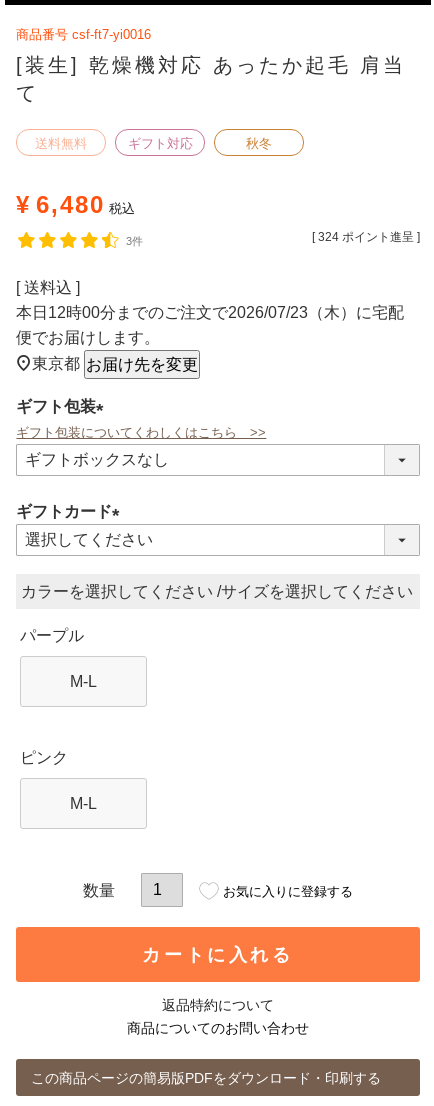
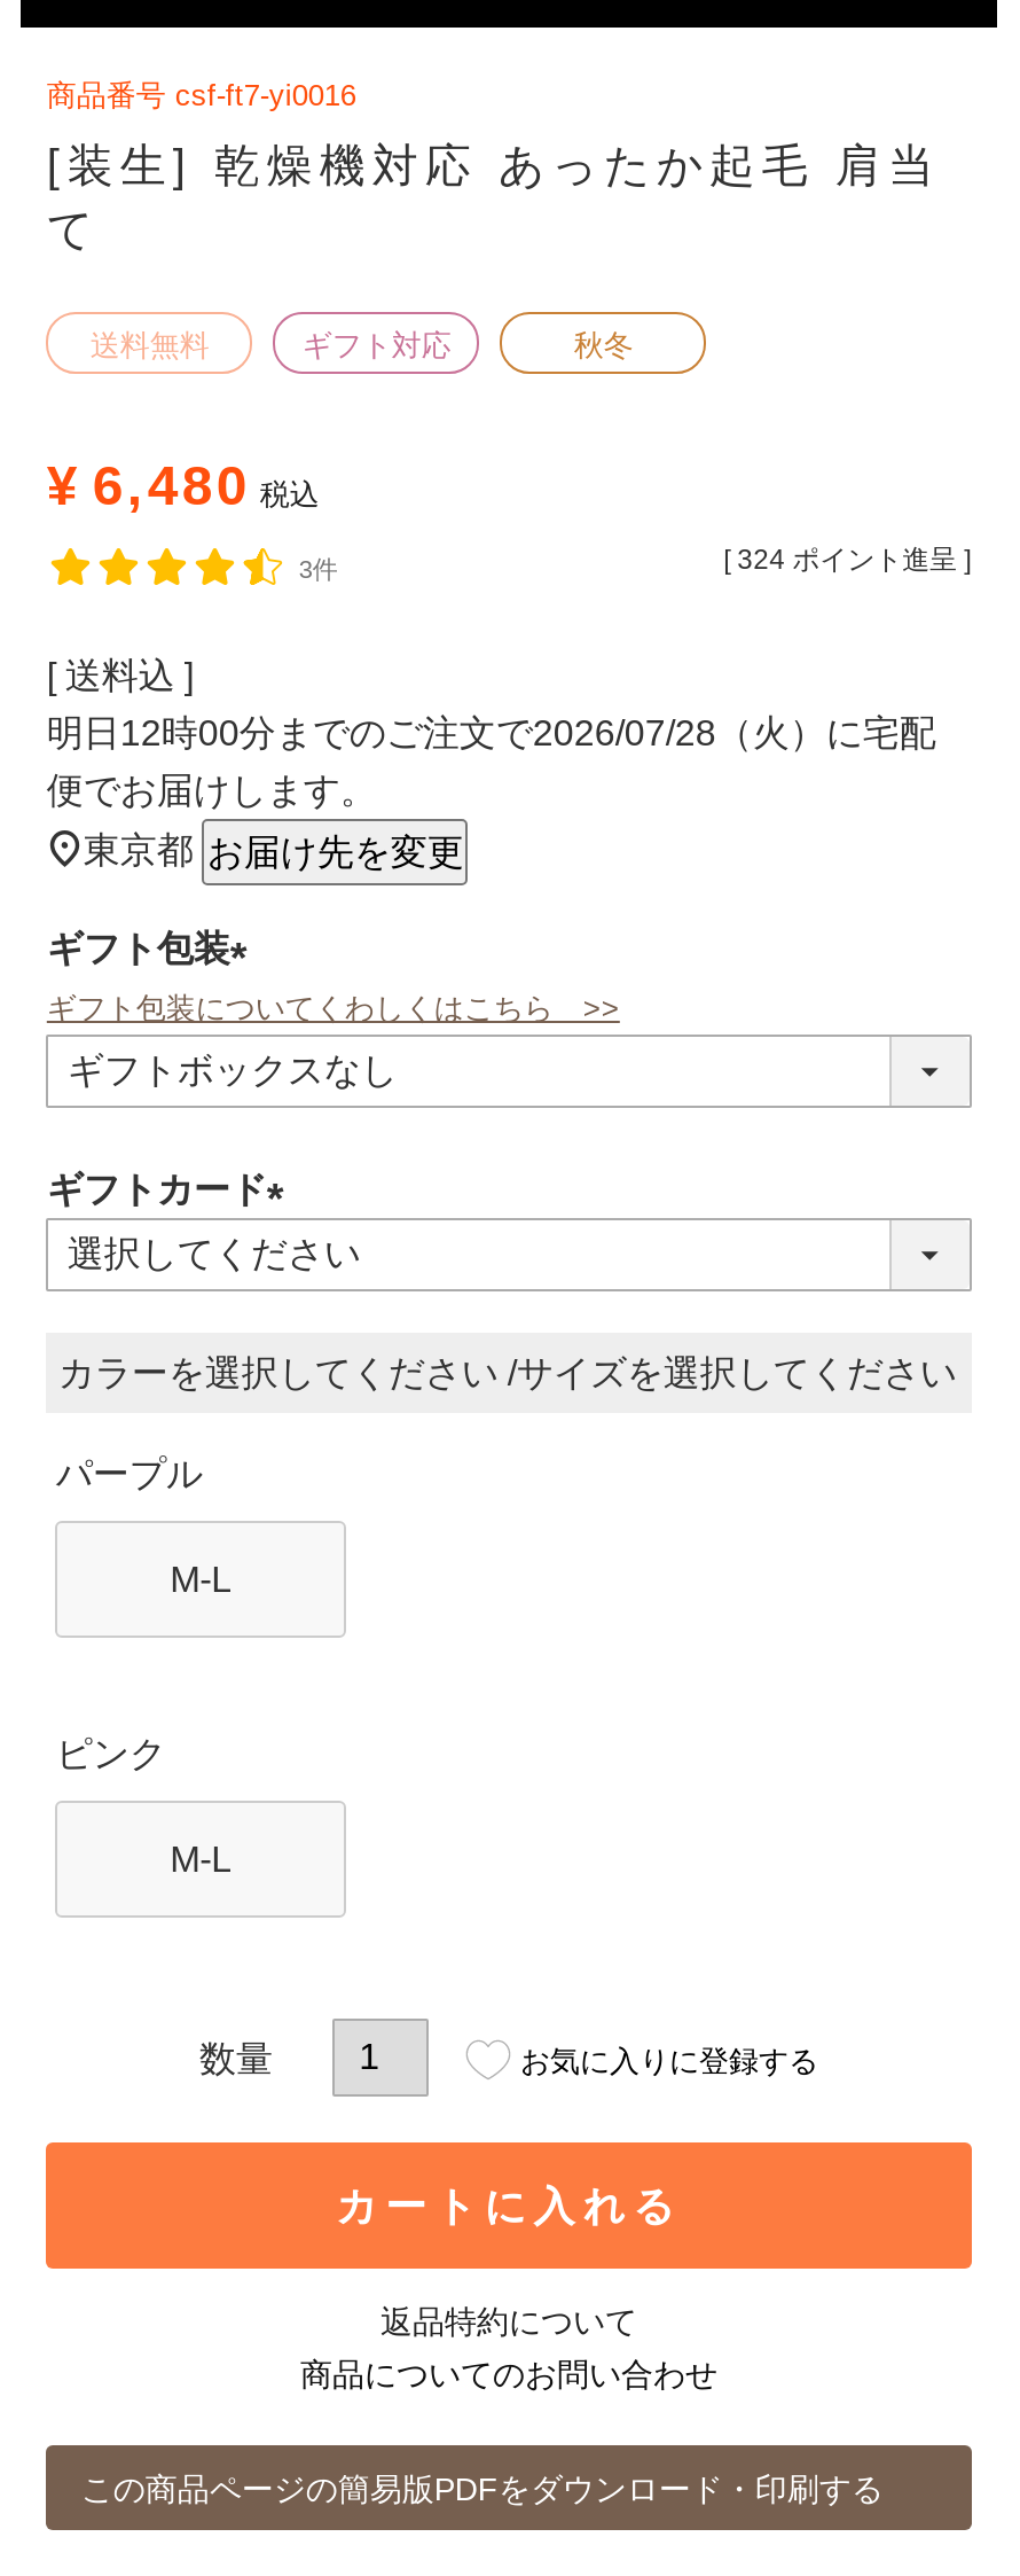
- 本日12時00分までのご注文で2026/07/23（木）に宅配
+ 明日12時00分までのご注文で2026/07/28（火）に宅配
